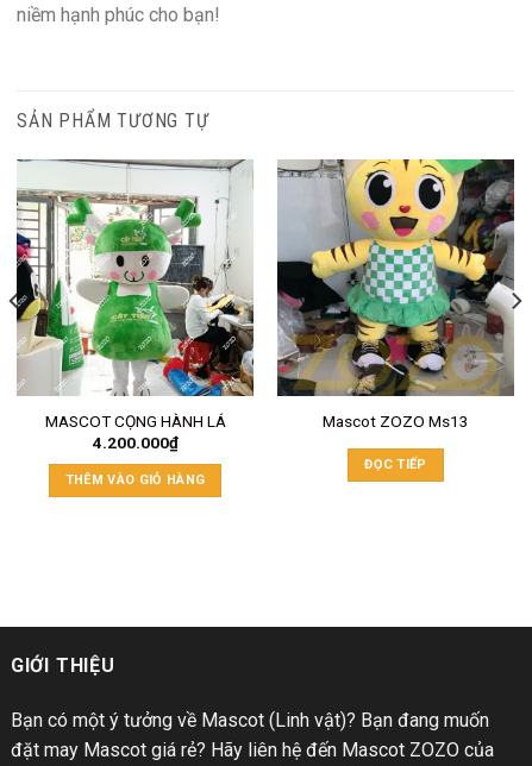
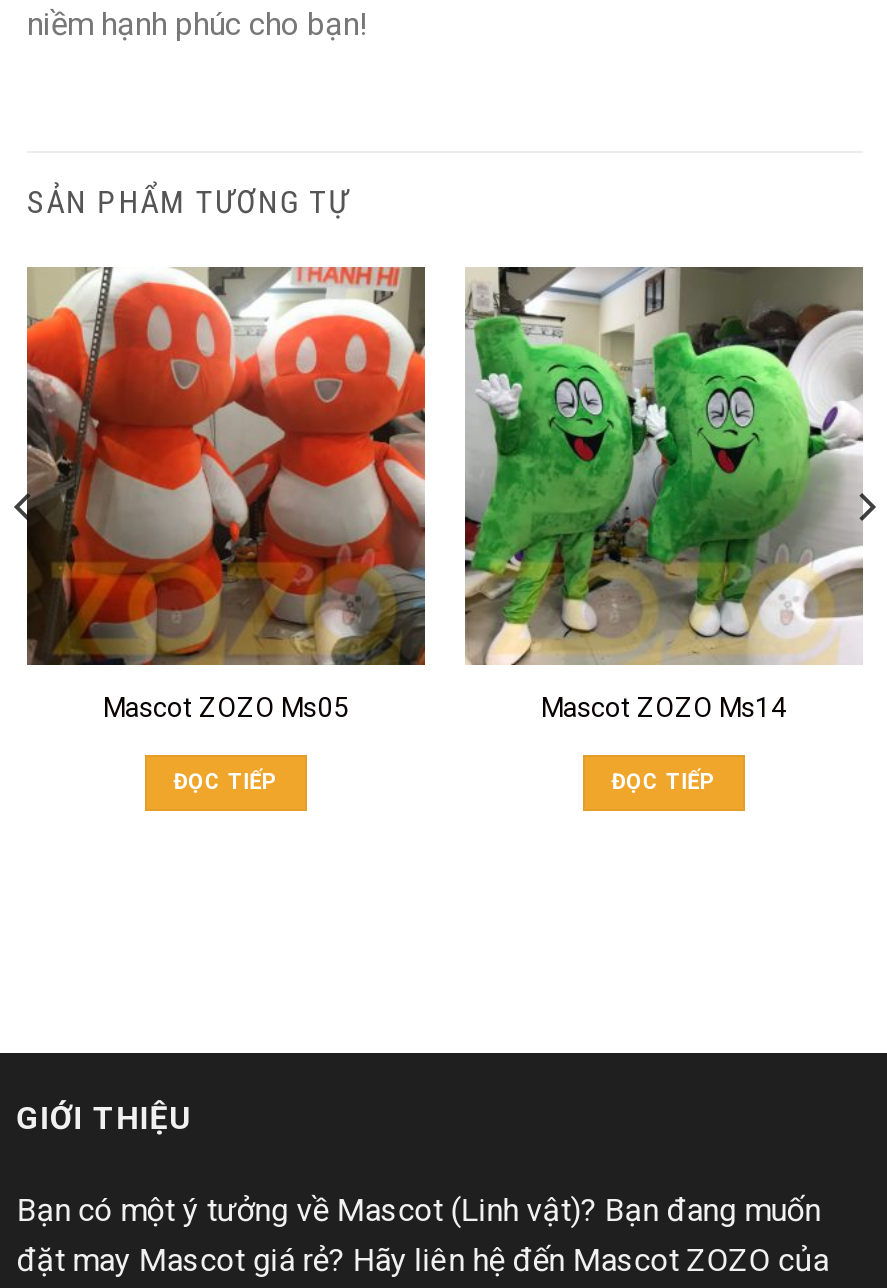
- [image]
- MASCOT CỌNG HÀNH LÁ
- 4.200.000₫
+ [image]
+ Mascot ZOZO Ms05

- [image]
- Mascot ZOZO Ms13
+ [image]
+ Mascot ZOZO Ms14

- THÊM VÀO GIỎ HÀNG
+ ĐỌC TIẾP
